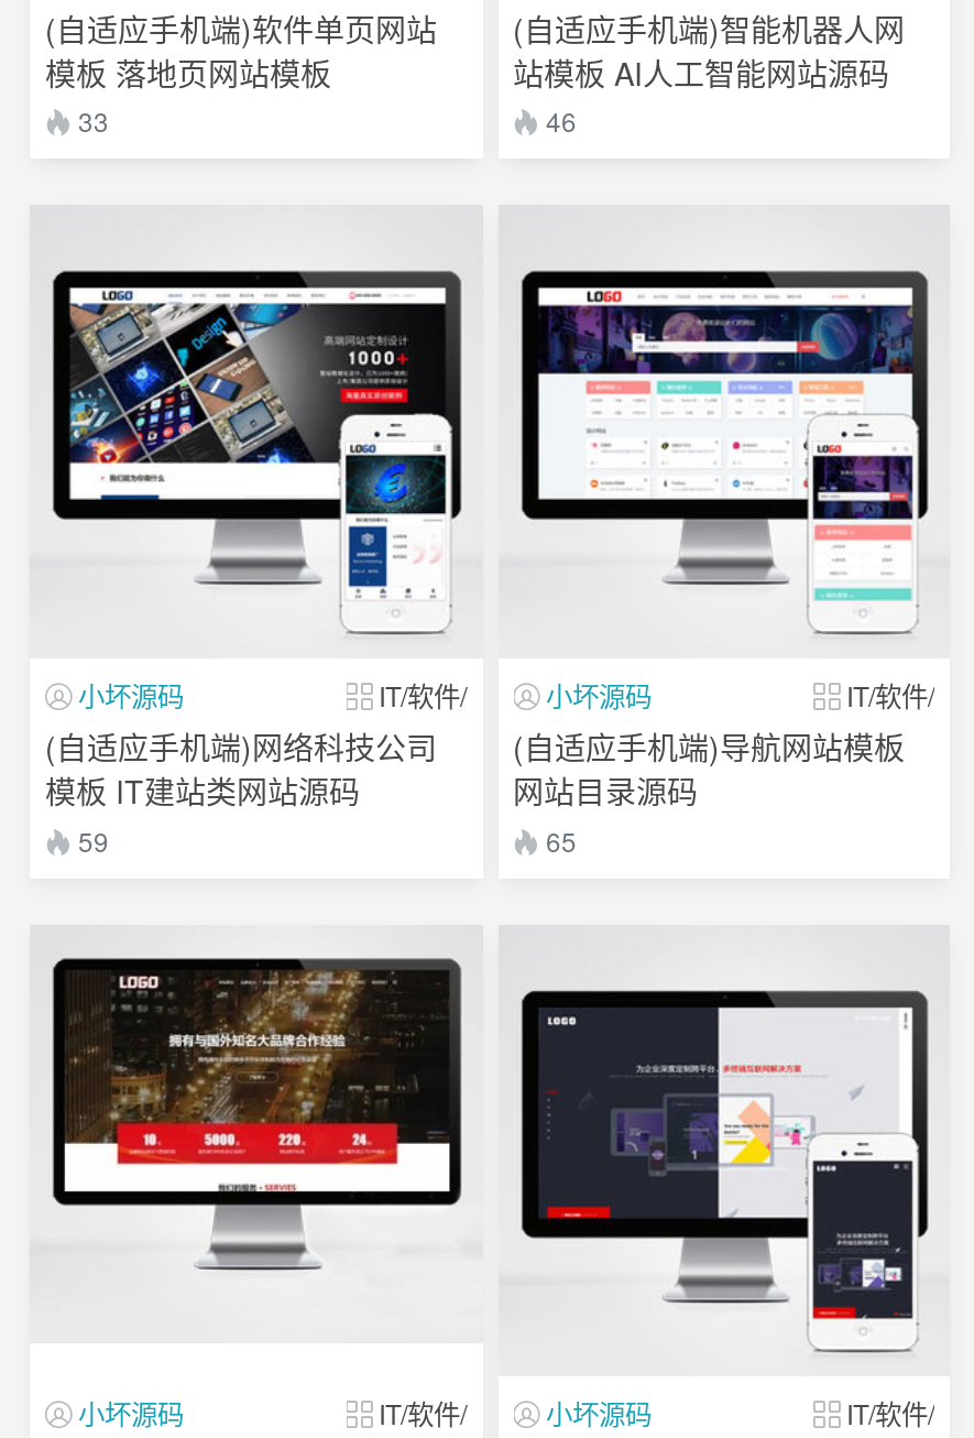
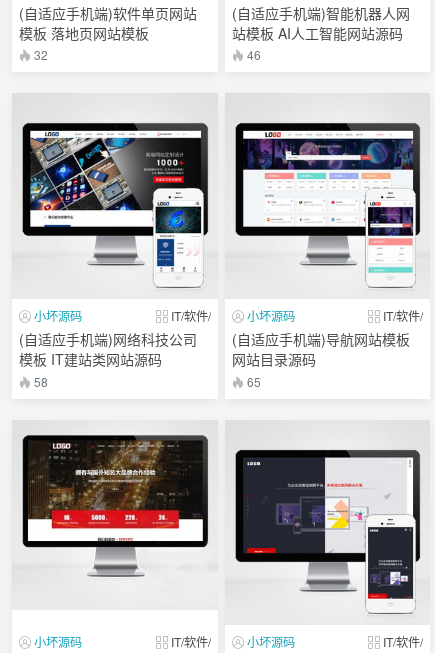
- 33
+ 32

- 59
+ 58
